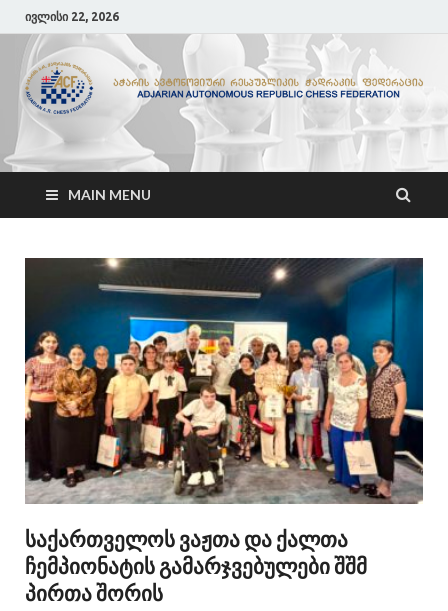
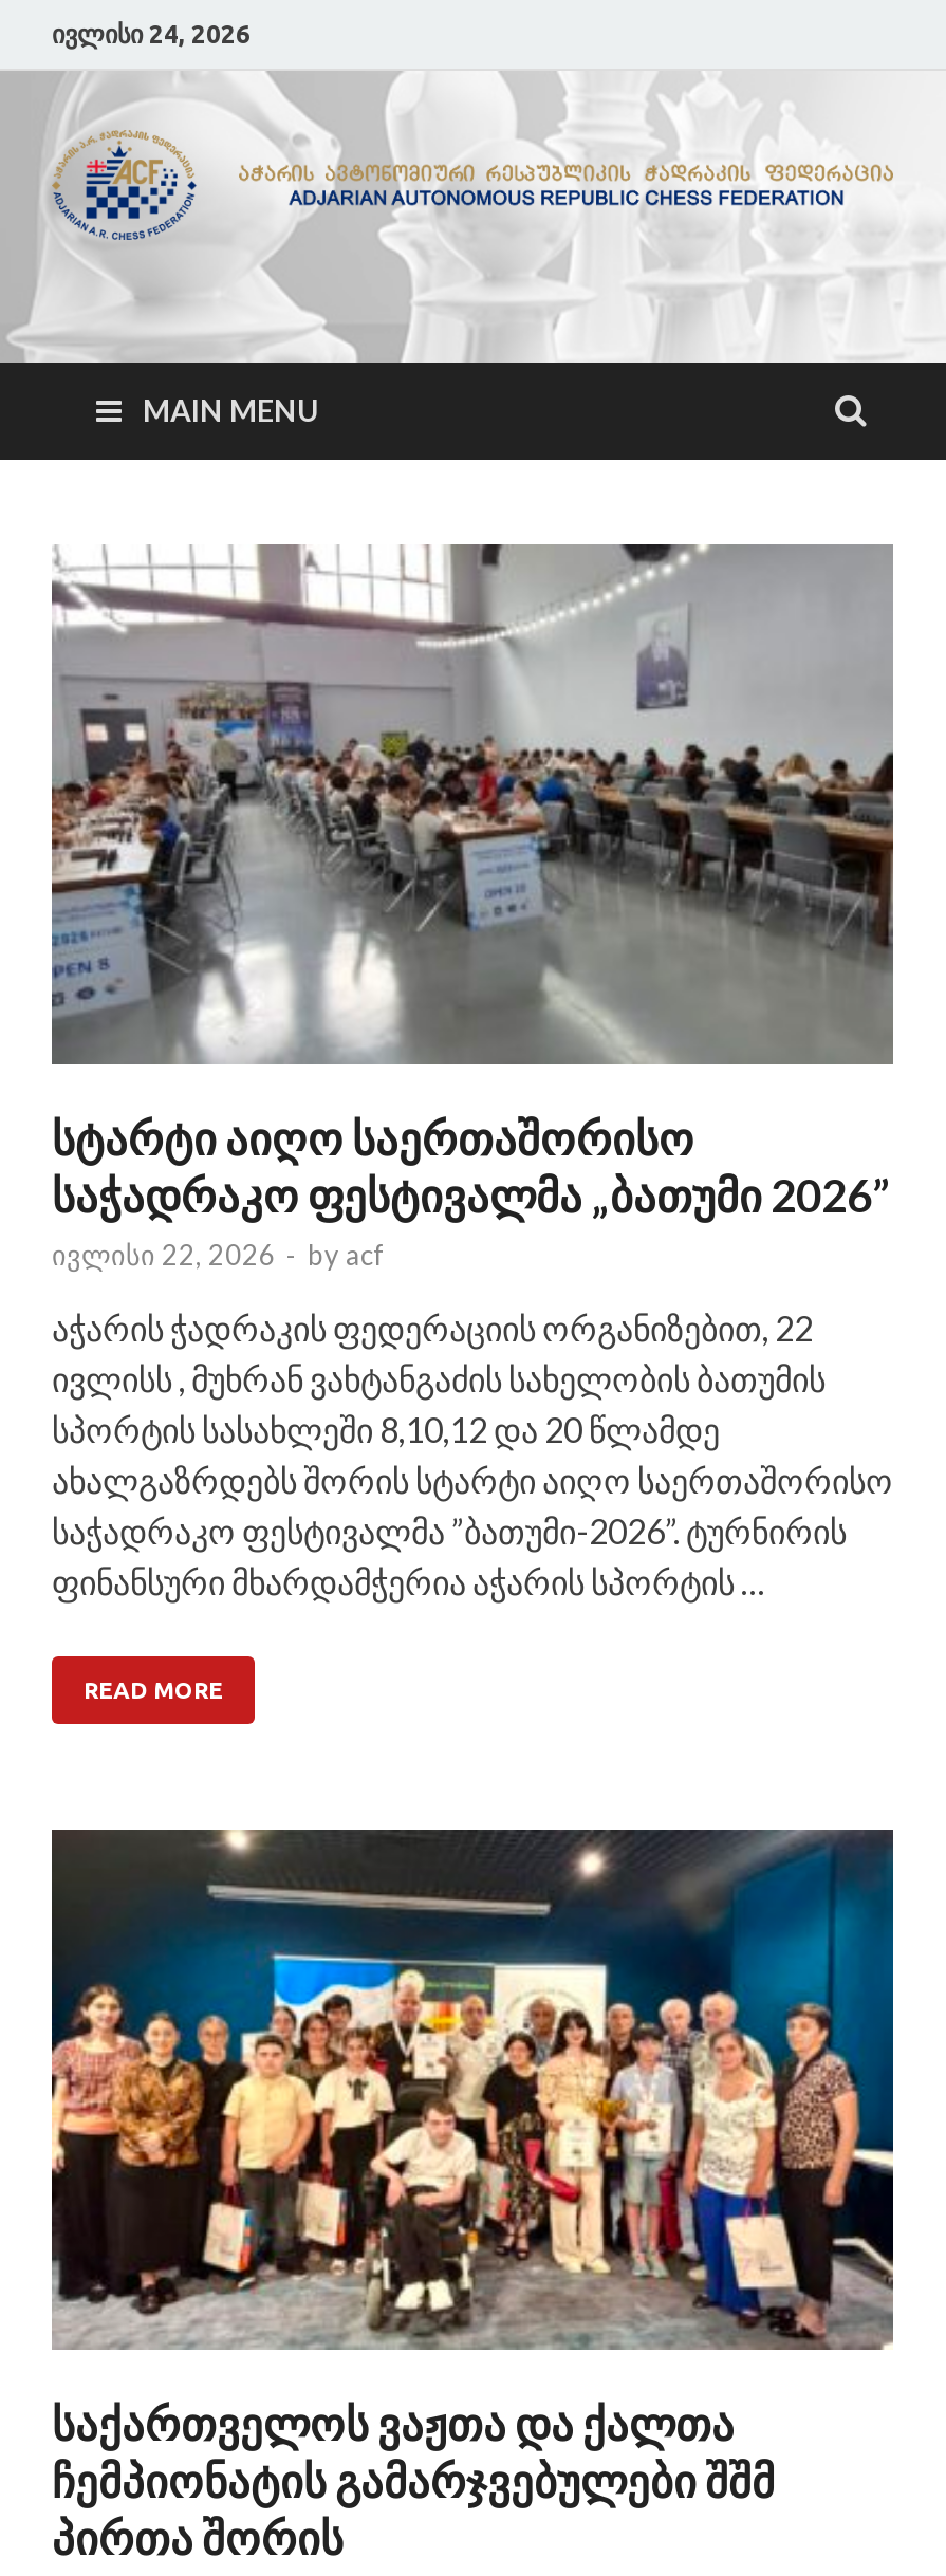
- ივლისი 22, 2026
+ ივლისი 24, 2026

+ [image]
+ სტარტი აიღო საერთაშორისო
+ საჭადრაკო ფესტივალმა „ბათუმი 2026”
+ ივლისი 22, 2026 - by acf
+ აჭარის ჭადრაკის ფედერაციის ორგანიზებით, 22
+ ივლისს , მუხრან ვახტანგაძის სახელობის ბათუმის
+ სპორტის სასახლეში 8,10,12 და 20 წლამდე
+ ახალგაზრდებს შორის სტარტი აიღო საერთაშორისო
+ საჭადრაკო ფესტივალმა ”ბათუმი-2026”. ტურნირის
+ ფინანსური მხარდამჭერია აჭარის სპორტის …
+ READ MORE
